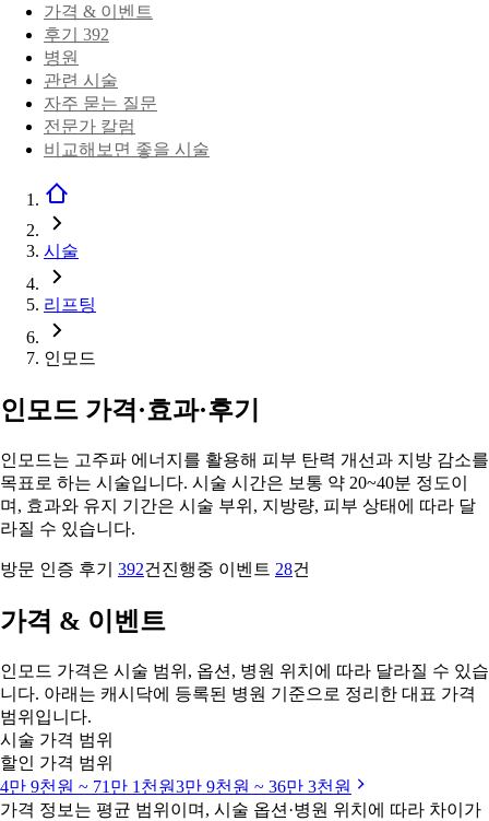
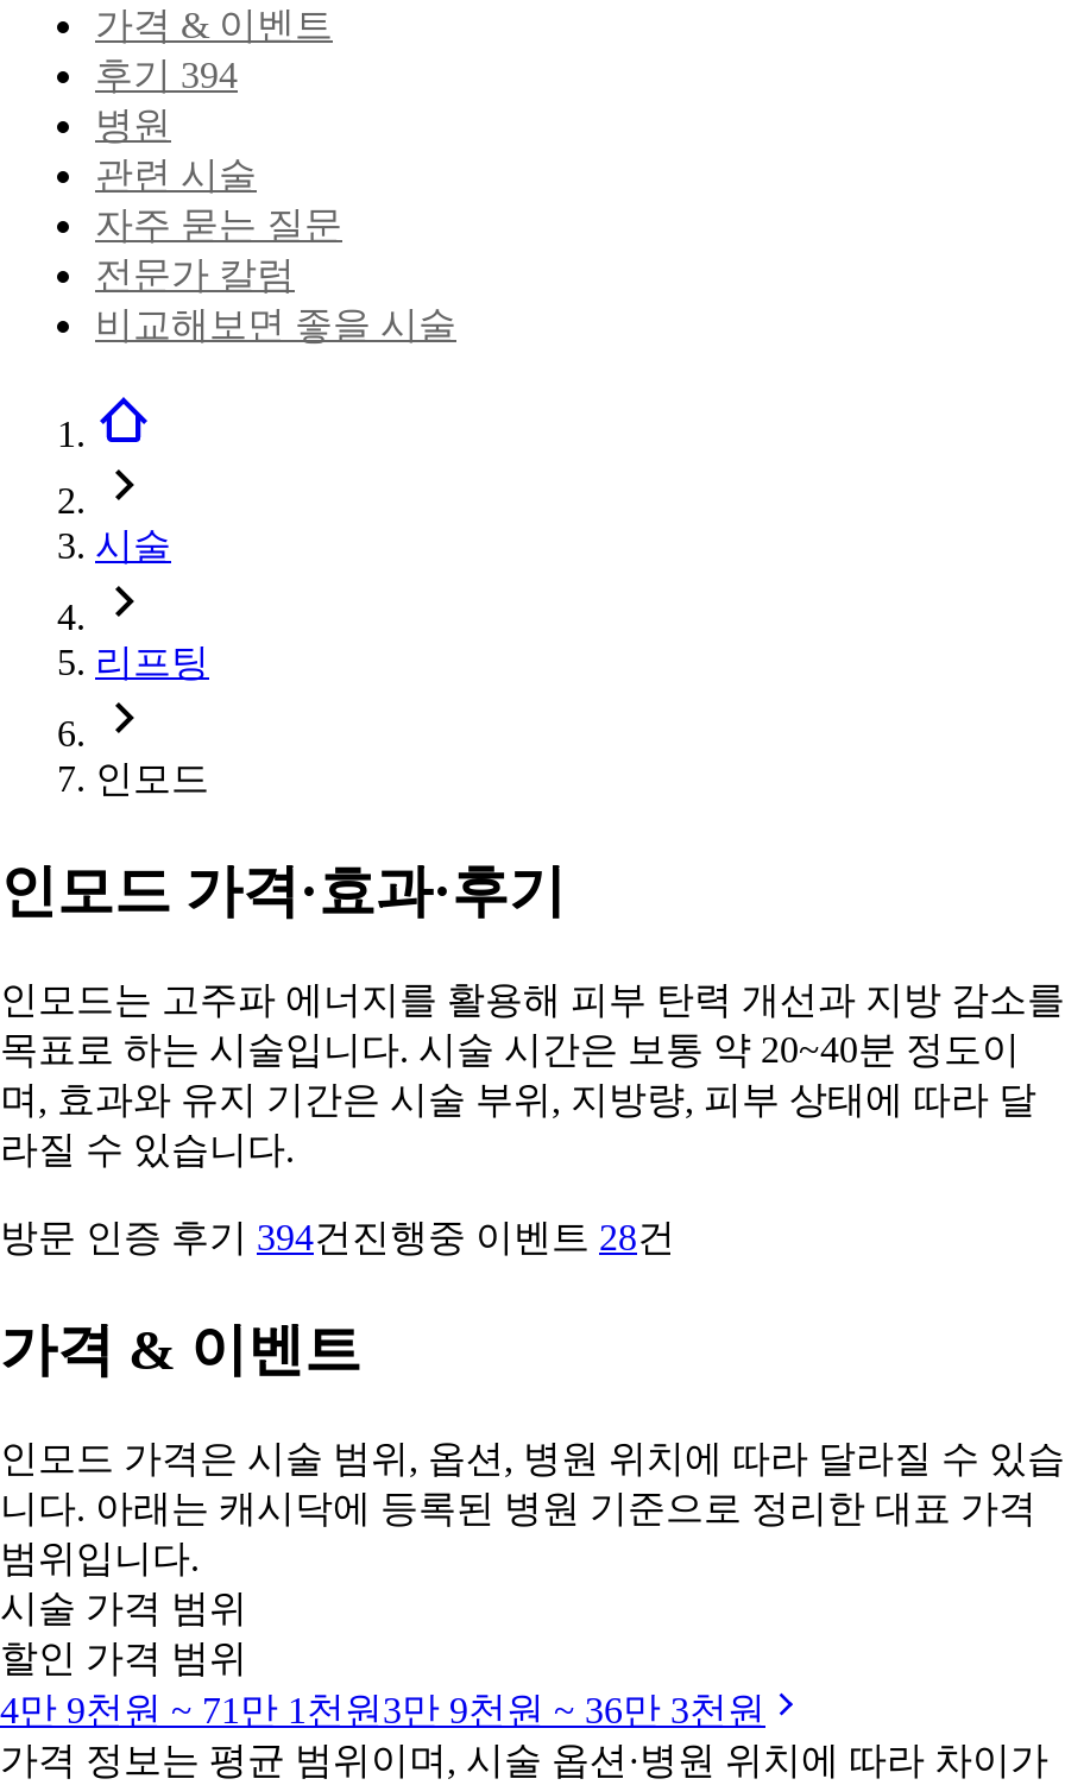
- 후기 392
+ 후기 394

- 방문 인증 후기 392건 진행중 이벤트 28건
+ 방문 인증 후기 394건 진행중 이벤트 28건
